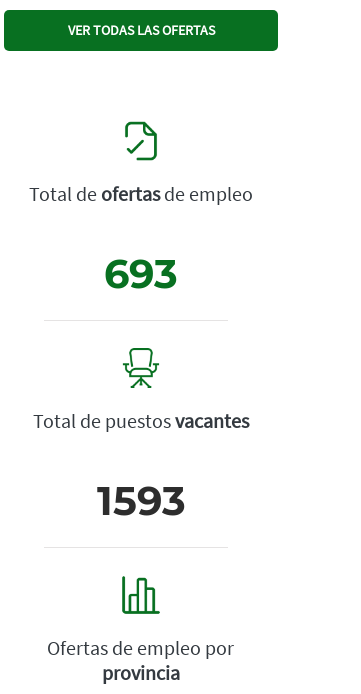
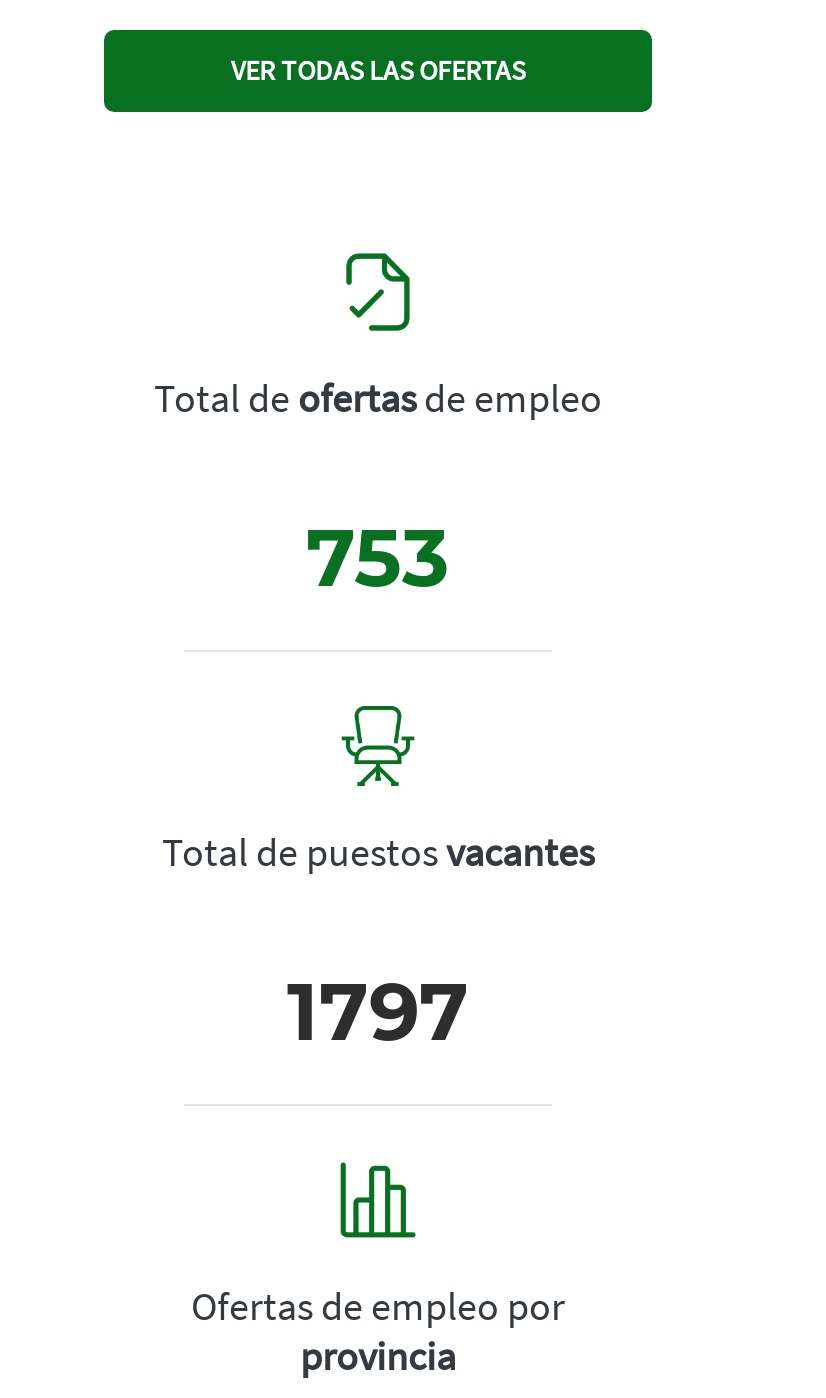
- 693
+ 753

- 1593
+ 1797
